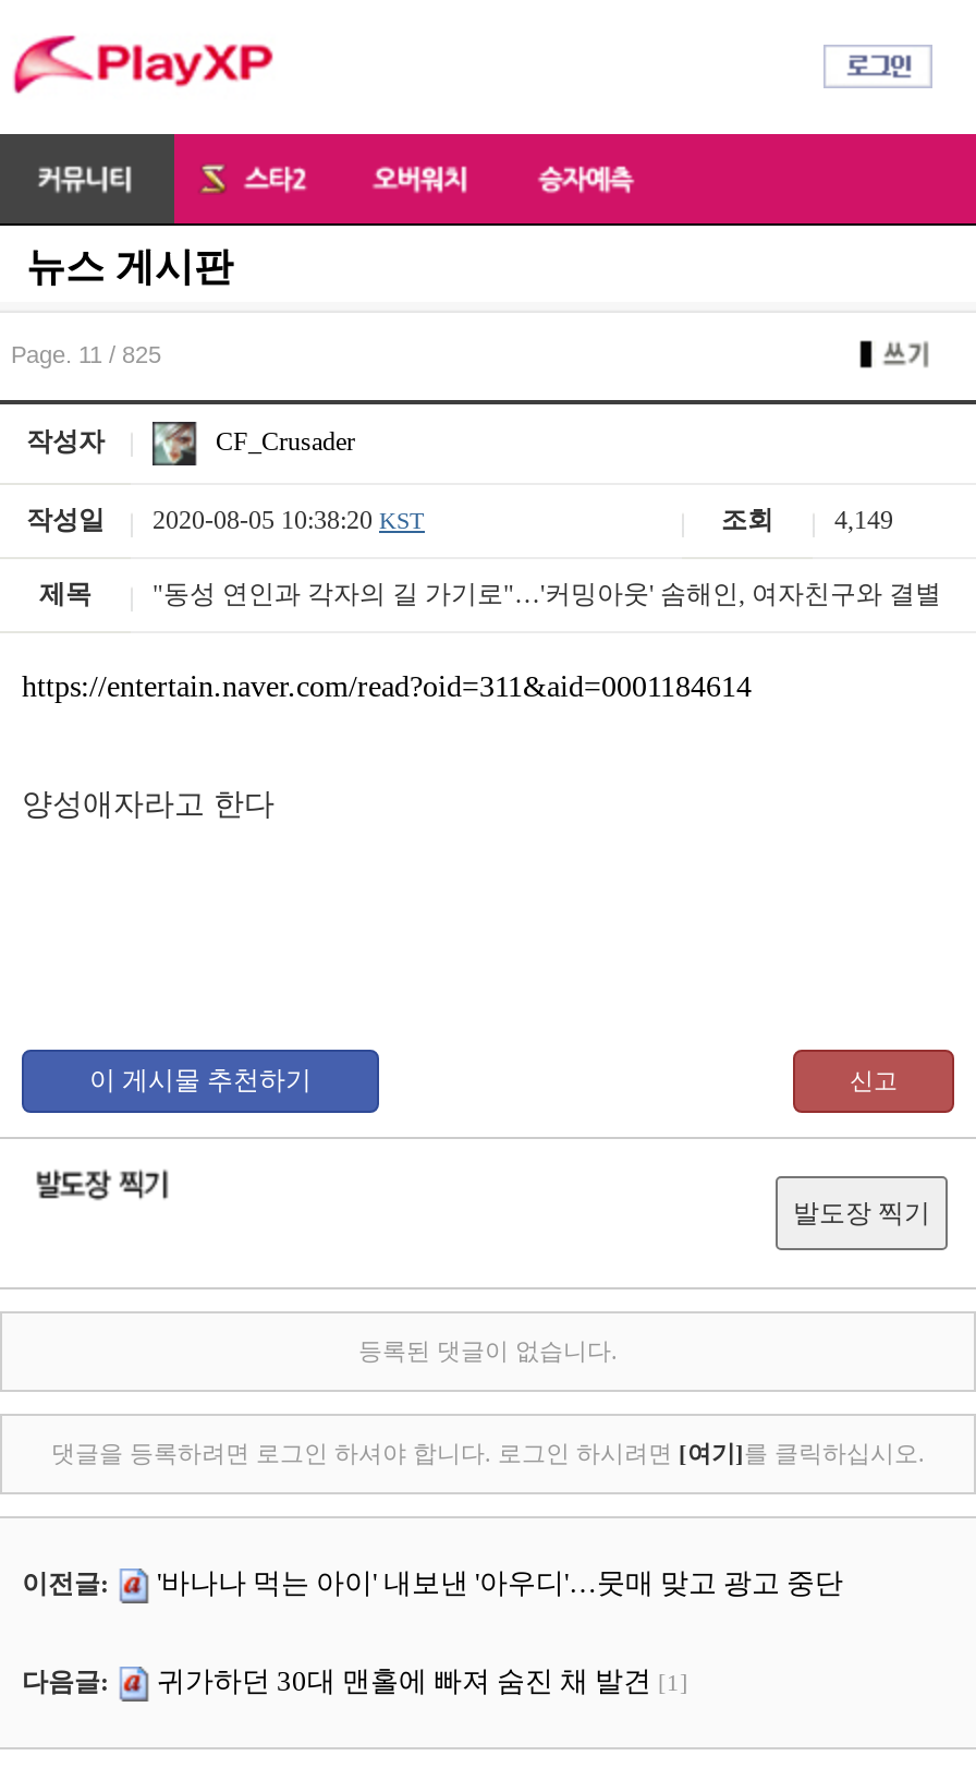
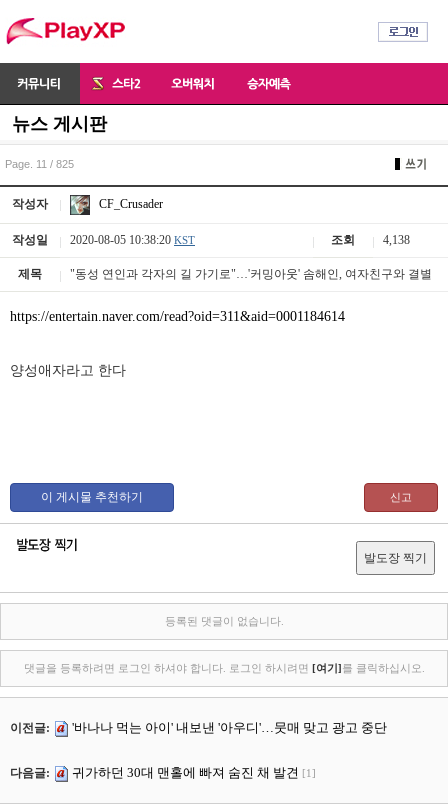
- 조회 4,149
+ 조회 4,138
